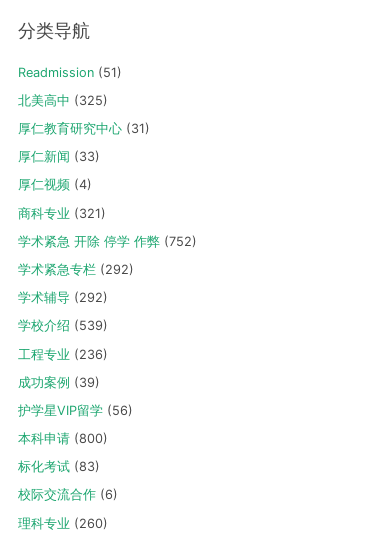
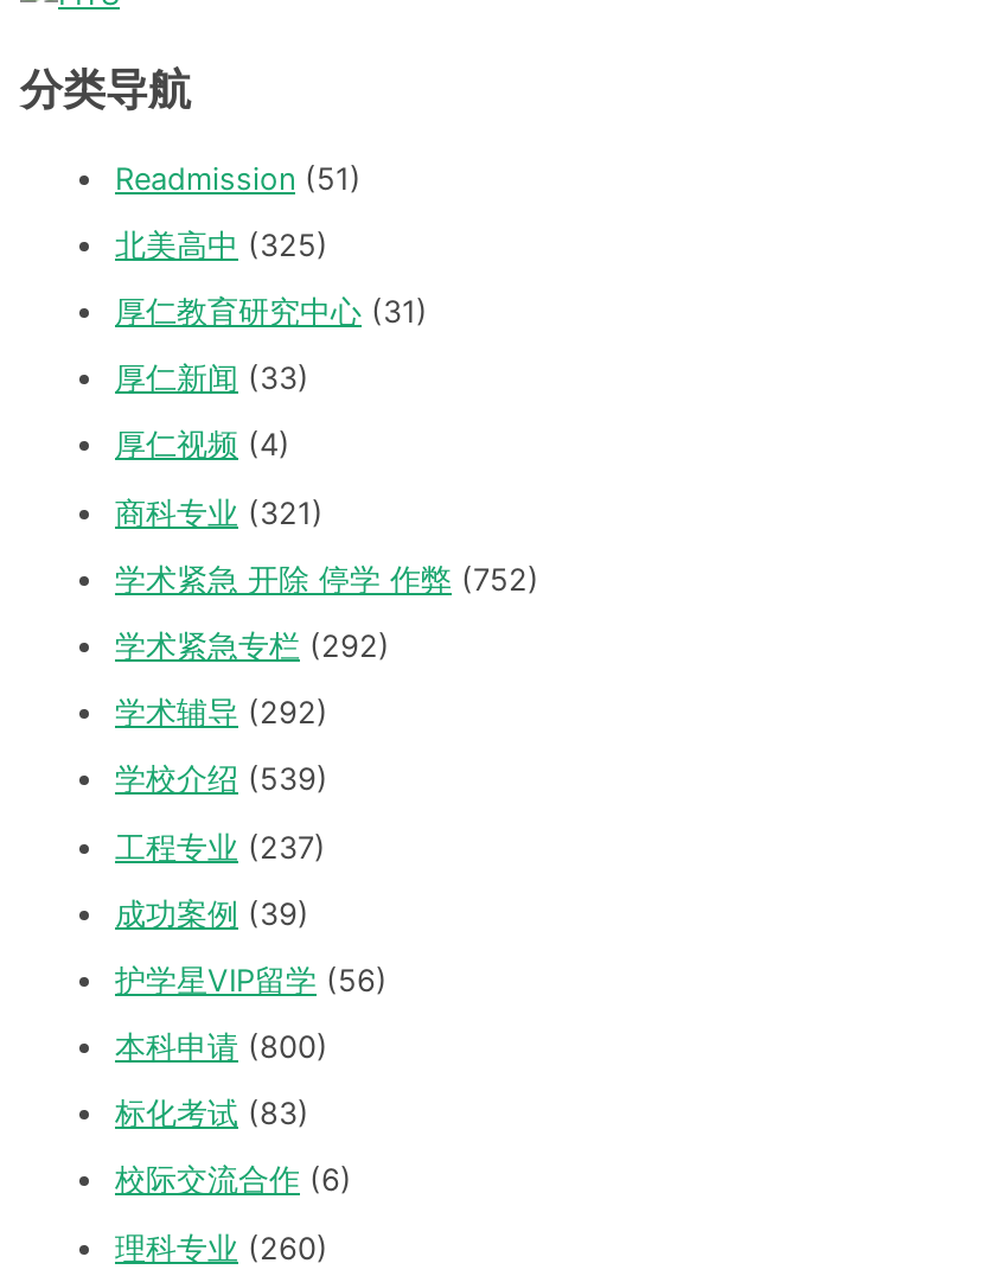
- 工程专业(236)
+ 工程专业(237)
